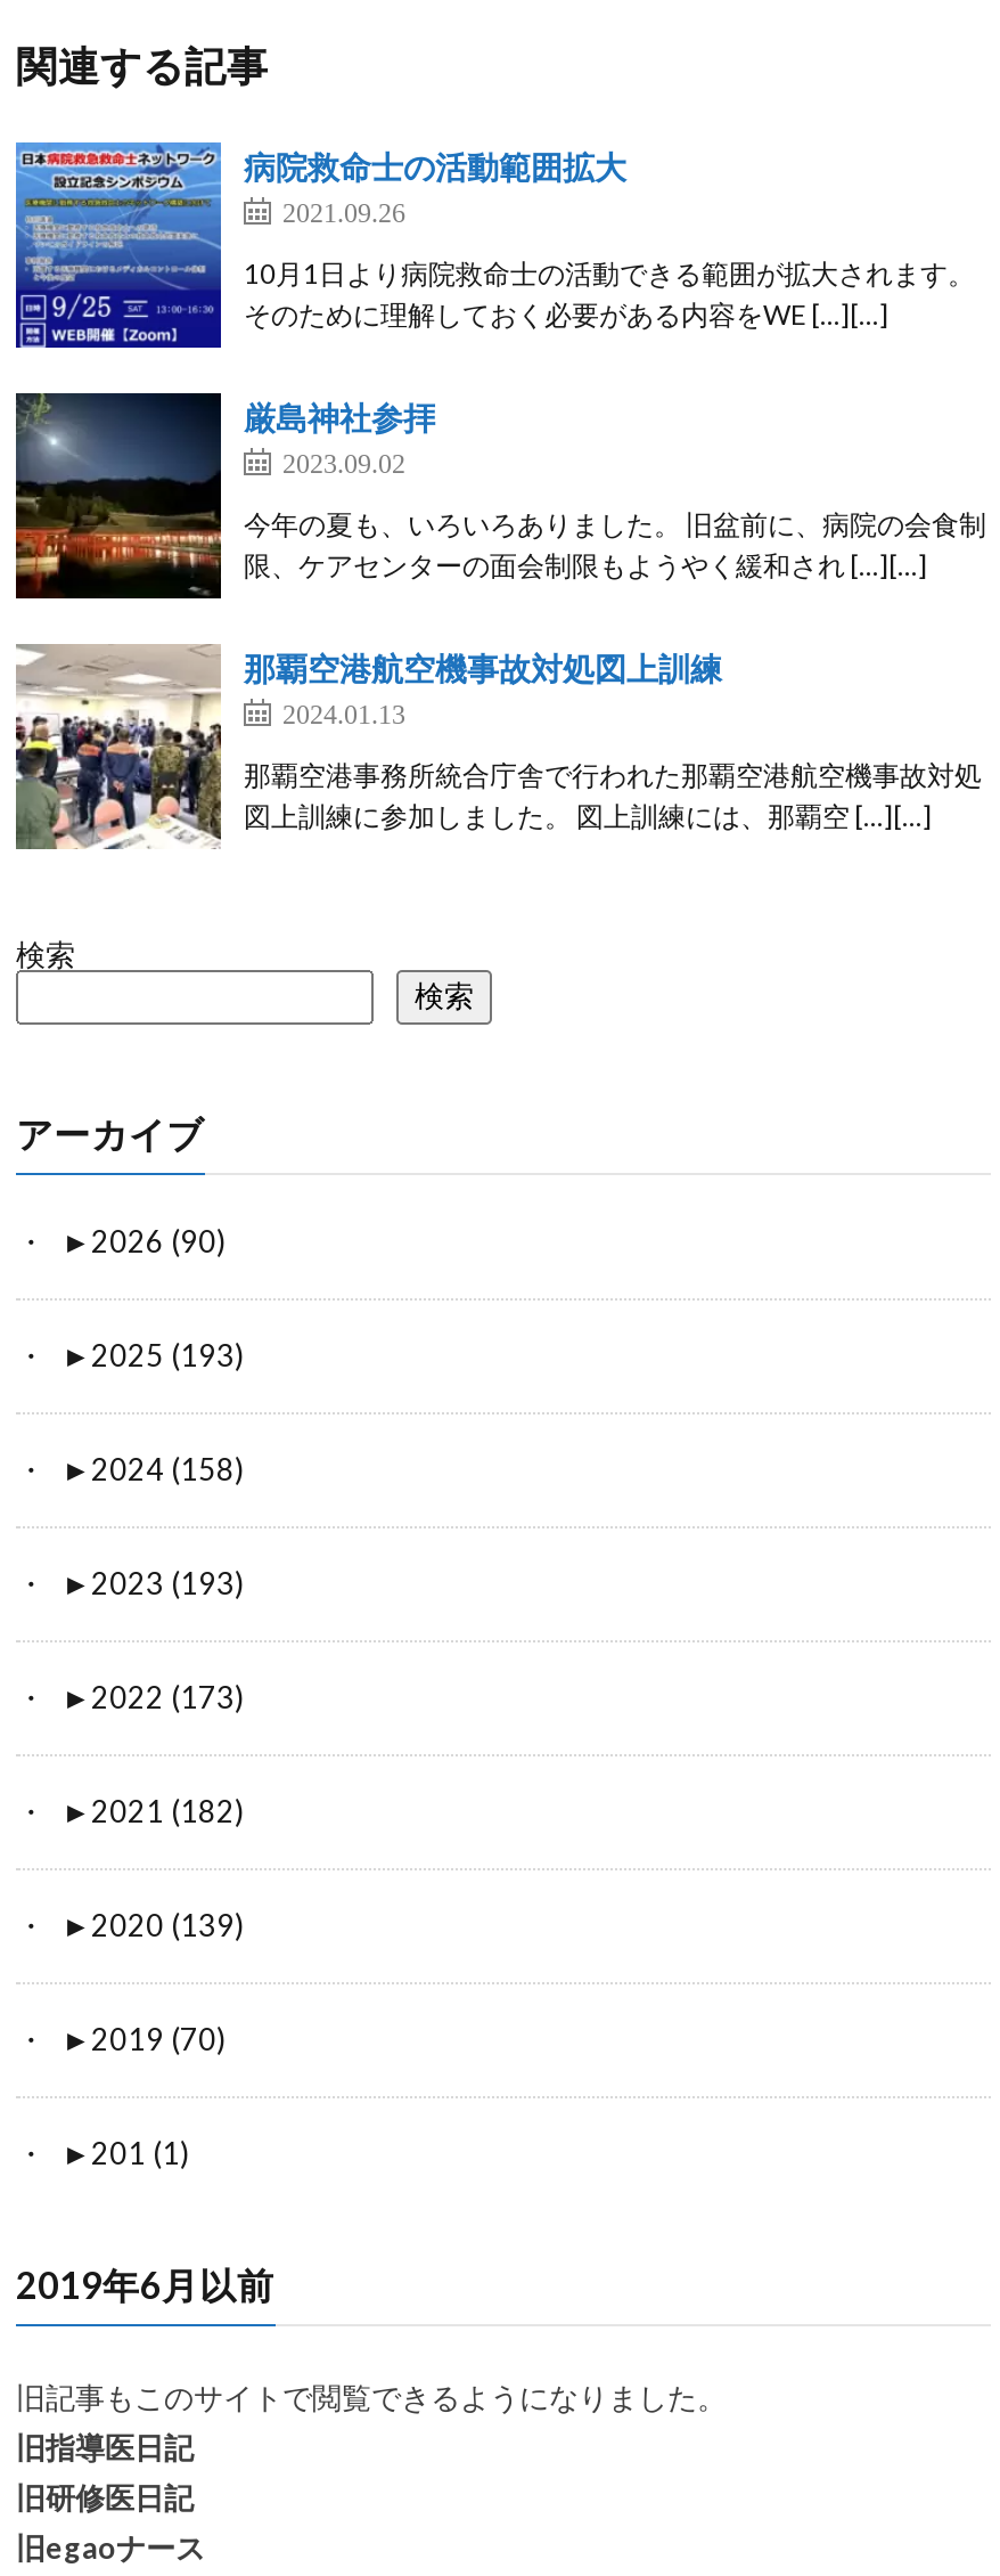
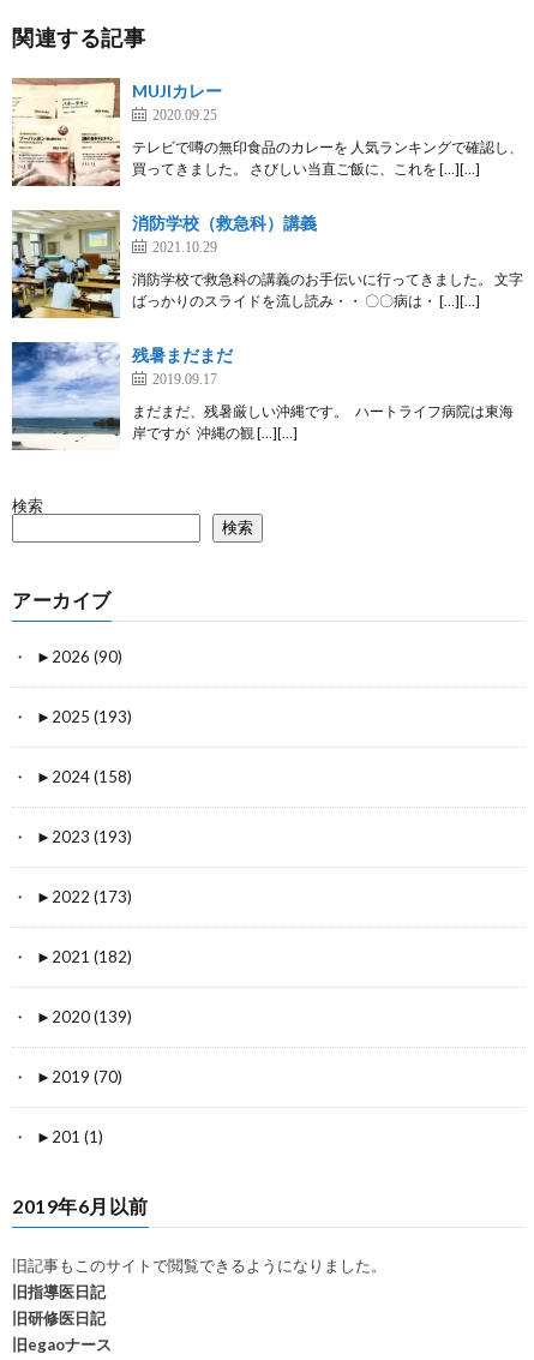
- [image]
- 病院救命士の活動範囲拡大
- 2021.09.26
+ [image]
+ MUJIカレー
+ 2020.09.25

- 10月1日より病院救命士の活動できる範囲が拡大されます。
- そのために理解しておく必要がある内容をWE […][…]
+ テレビで噂の無印食品のカレーを 人気ランキングで確認し、
+ 買ってきました。 さびしい当直ご飯に、これを […][…]

- [image]
- 厳島神社参拝
- 2023.09.02
+ [image]
+ 消防学校（救急科）講義
+ 2021.10.29

- 今年の夏も、いろいろありました。 旧盆前に、病院の会食制
- 限、ケアセンターの面会制限もようやく緩和され […][…]
+ 消防学校で救急科の講義のお手伝いに行ってきました。 文字
+ ばっかりのスライドを流し読み・・ 〇〇病は・ […][…]

- [image]
- 那覇空港航空機事故対処図上訓練
- 2024.01.13
+ [image]
+ 残暑まだまだ
+ 2019.09.17

- 那覇空港事務所統合庁舎で行われた那覇空港航空機事故対処
- 図上訓練に参加しました。 図上訓練には、那覇空 […][…]
+ まだまだ、残暑厳しい沖縄です。 ハートライフ病院は東海
+ 岸ですが 沖縄の観 […][…]
